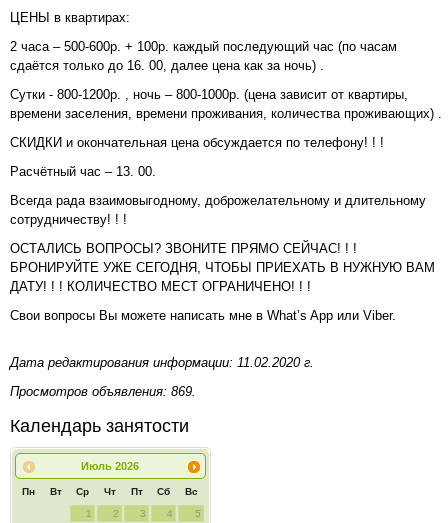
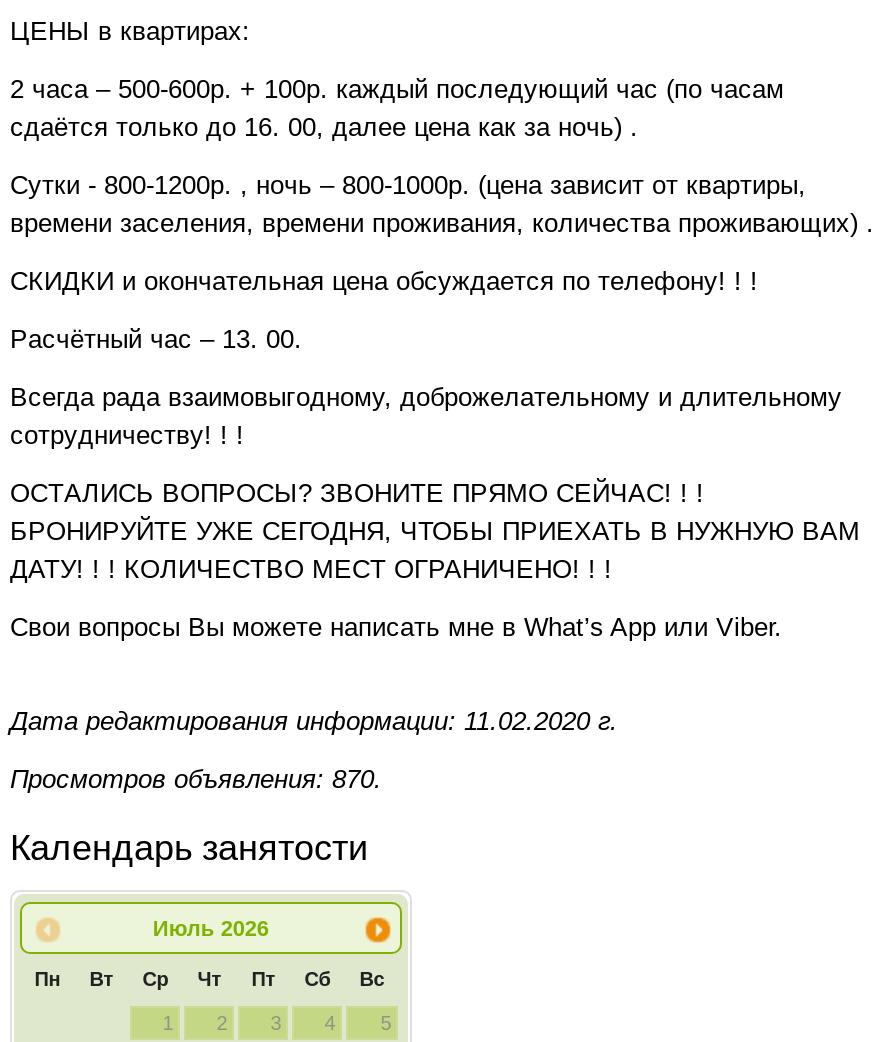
- Просмотров объявления: 869.
+ Просмотров объявления: 870.
